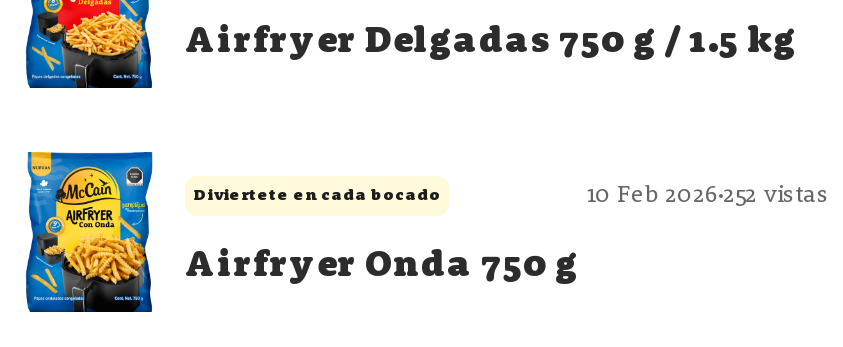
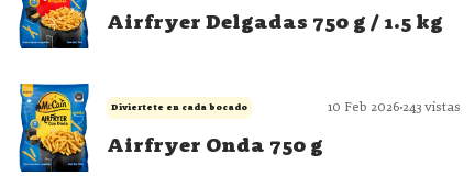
- 10 Feb 2026 252 vistas
+ 10 Feb 2026 243 vistas
